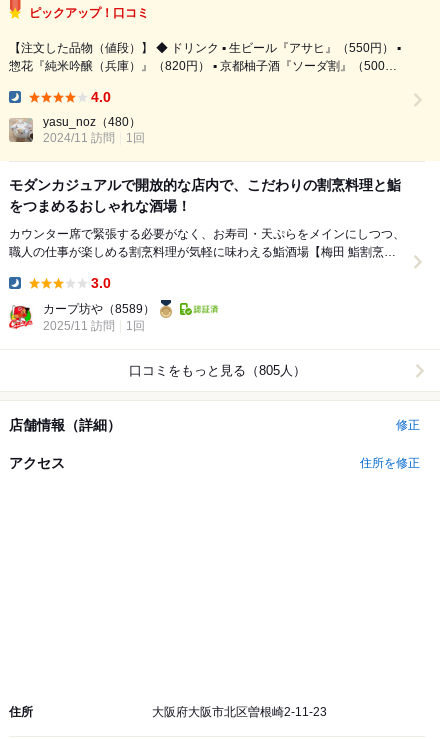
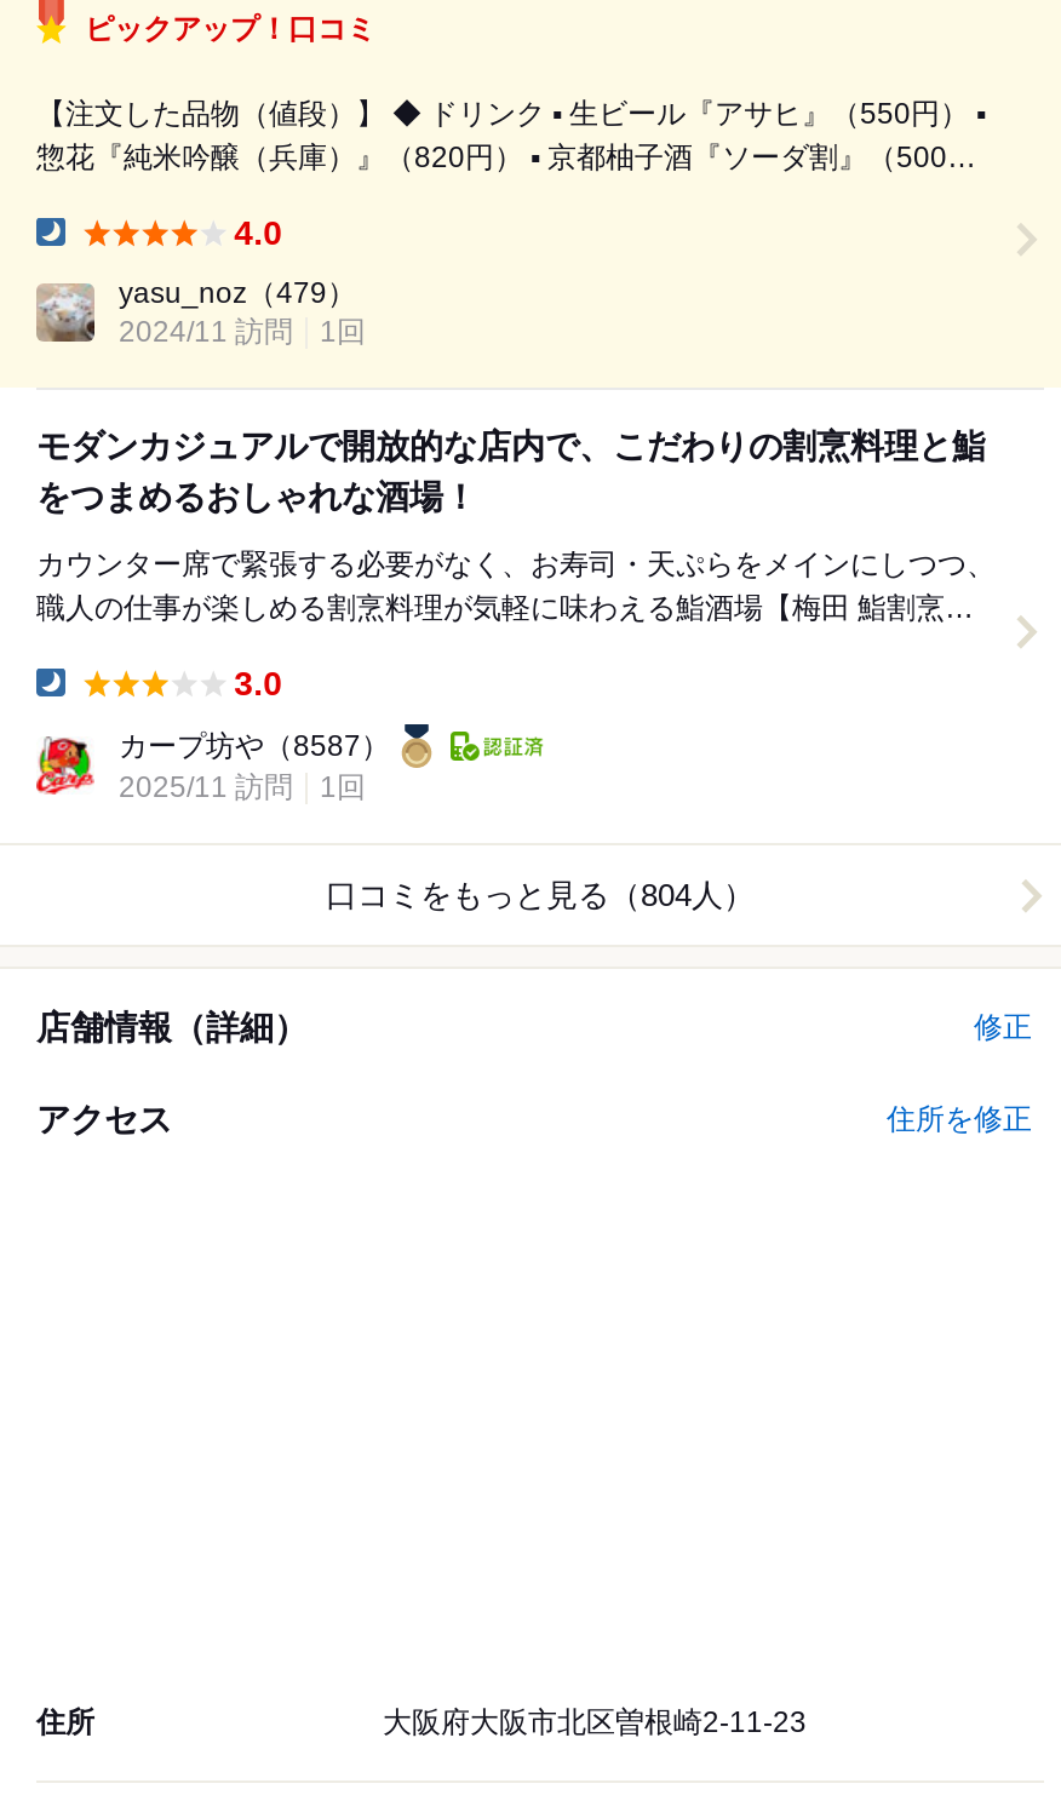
- yasu_noz（480）
+ yasu_noz（479）

- カープ坊や（8589）
+ カープ坊や（8587）

- 口コミをもっと見る（805人）
+ 口コミをもっと見る（804人）
